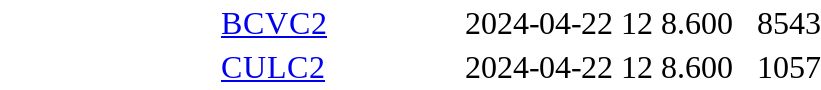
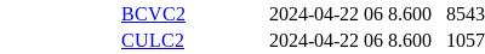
- 2024-04-22 12 8.600 8543
+ 2024-04-22 06 8.600 8543

- 2024-04-22 12 8.600
+ 2024-04-22 06 8.600
